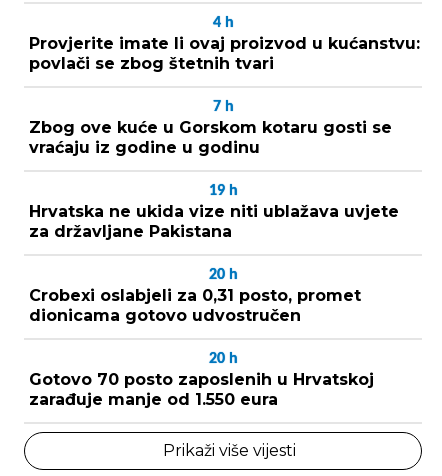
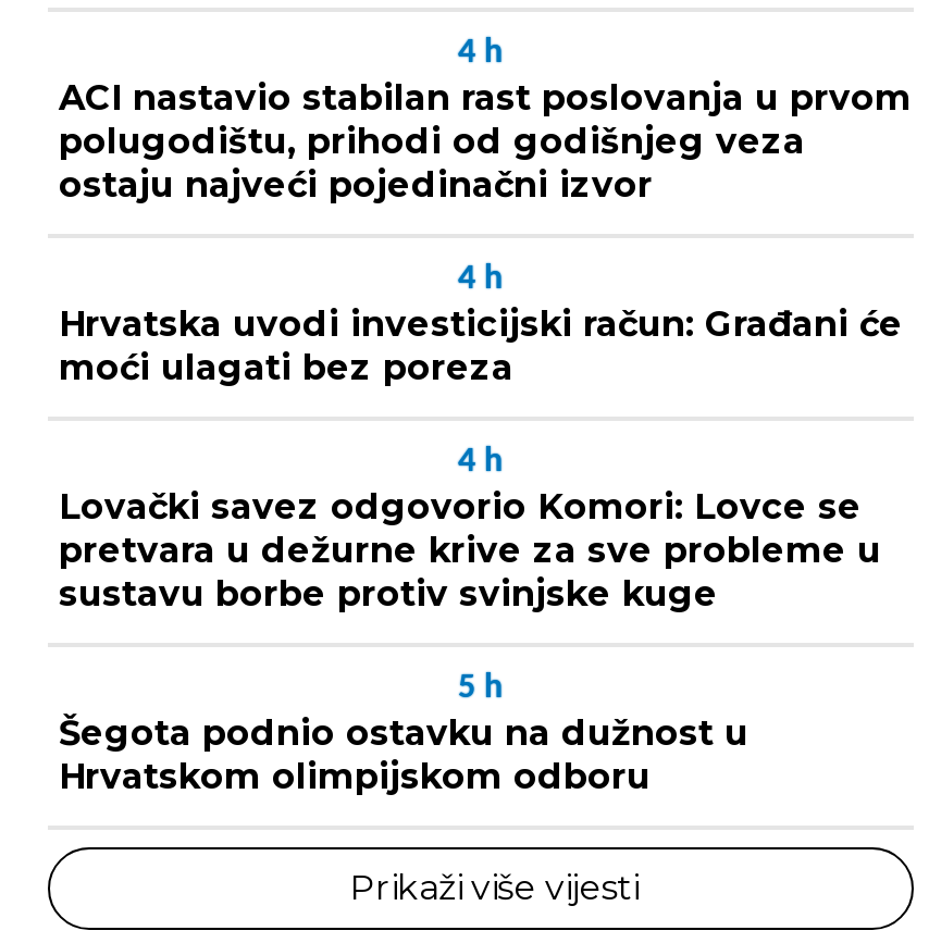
- Provjerite imate li ovaj proizvod u kućanstvu:
- povlači se zbog štetnih tvari
- 7 h
- Zbog ove kuće u Gorskom kotaru gosti se
- vraćaju iz godine u godinu
- 19 h
- Hrvatska ne ukida vize niti ublažava uvjete
- za državljane Pakistana
- 20 h
- Crobexi oslabjeli za 0,31 posto, promet
- dionicama gotovo udvostručen
- 20 h
- Gotovo 70 posto zaposlenih u Hrvatskoj
- zarađuje manje od 1.550 eura
+ ACI nastavio stabilan rast poslovanja u prvom
+ polugodištu, prihodi od godišnjeg veza
+ ostaju najveći pojedinačni izvor
+ 4 h
+ Hrvatska uvodi investicijski račun: Građani će
+ moći ulagati bez poreza
+ 4 h
+ Lovački savez odgovorio Komori: Lovce se
+ pretvara u dežurne krive za sve probleme u
+ sustavu borbe protiv svinjske kuge
+ 5 h
+ Šegota podnio ostavku na dužnost u
+ Hrvatskom olimpijskom odboru
